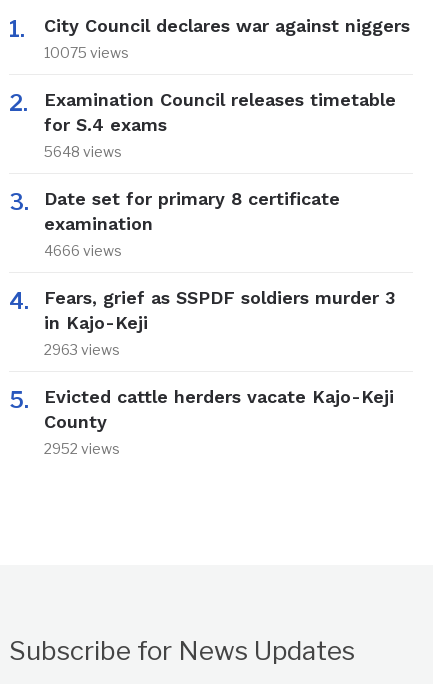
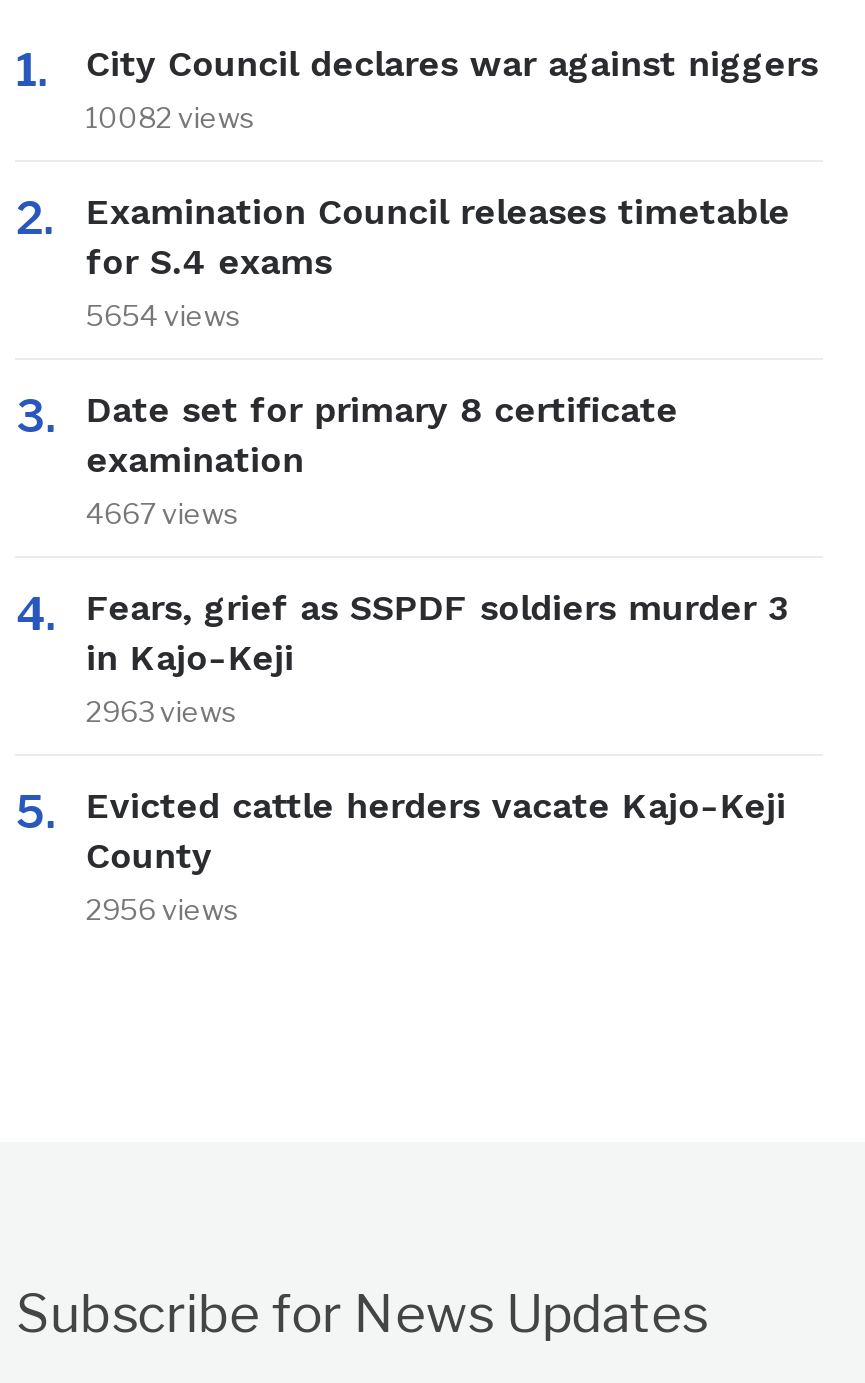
- 10075 views
+ 10082 views

- 5648 views
+ 5654 views

- 4666 views
+ 4667 views

- 2952 views
+ 2956 views
